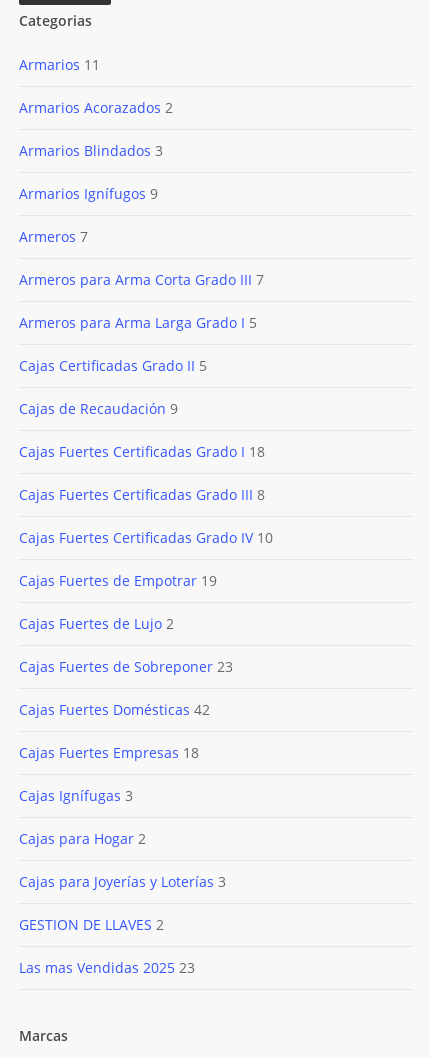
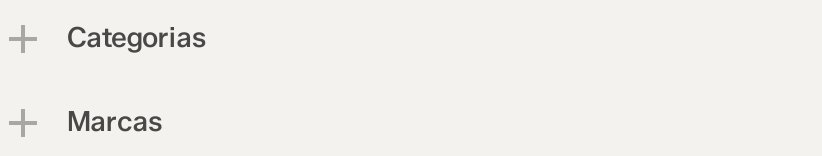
- Armarios 11
- Armarios Acorazados 2
- Armarios Blindados 3
- Armarios Ignífugos 9
- Armeros 7
- Armeros para Arma Corta Grado III 7
- Armeros para Arma Larga Grado I 5
- Cajas Certificadas Grado II 5
- Cajas de Recaudación 9
- Cajas Fuertes Certificadas Grado I 18
- Cajas Fuertes Certificadas Grado III 8
- Cajas Fuertes Certificadas Grado IV 10
- Cajas Fuertes de Empotrar 19
- Cajas Fuertes de Lujo 2
- Cajas Fuertes de Sobreponer 23
- Cajas Fuertes Domésticas 42
- Cajas Fuertes Empresas 18
- Cajas Ignífugas 3
- Cajas para Hogar 2
- Cajas para Joyerías y Loterías 3
- GESTION DE LLAVES 2
- Las mas Vendidas 2025 23
